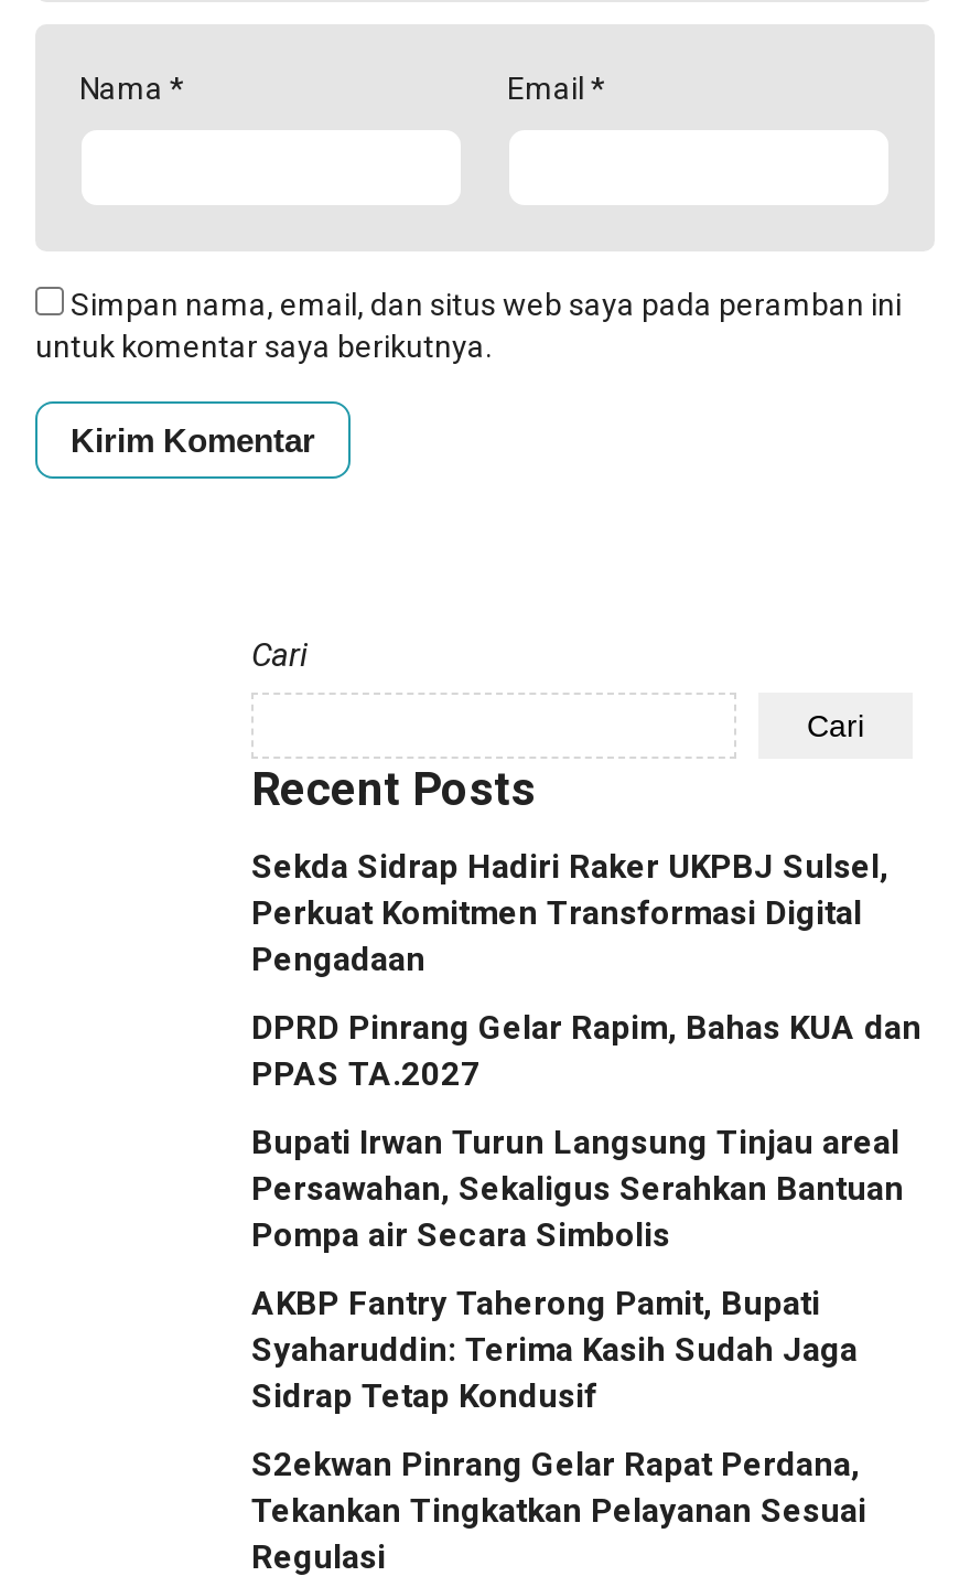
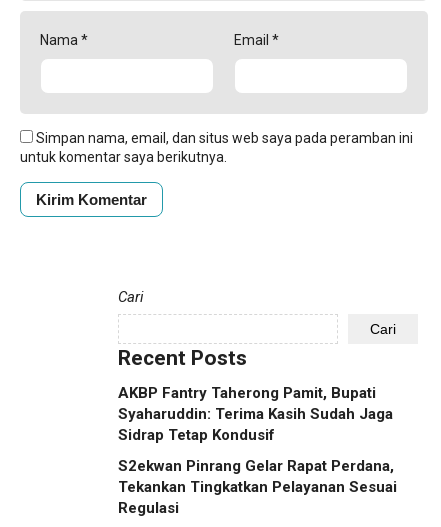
- Sekda Sidrap Hadiri Raker UKPBJ Sulsel,
- Perkuat Komitmen Transformasi Digital
- Pengadaan
- DPRD Pinrang Gelar Rapim, Bahas KUA dan
- PPAS TA.2027
- Bupati Irwan Turun Langsung Tinjau areal
- Persawahan, Sekaligus Serahkan Bantuan
- Pompa air Secara Simbolis
